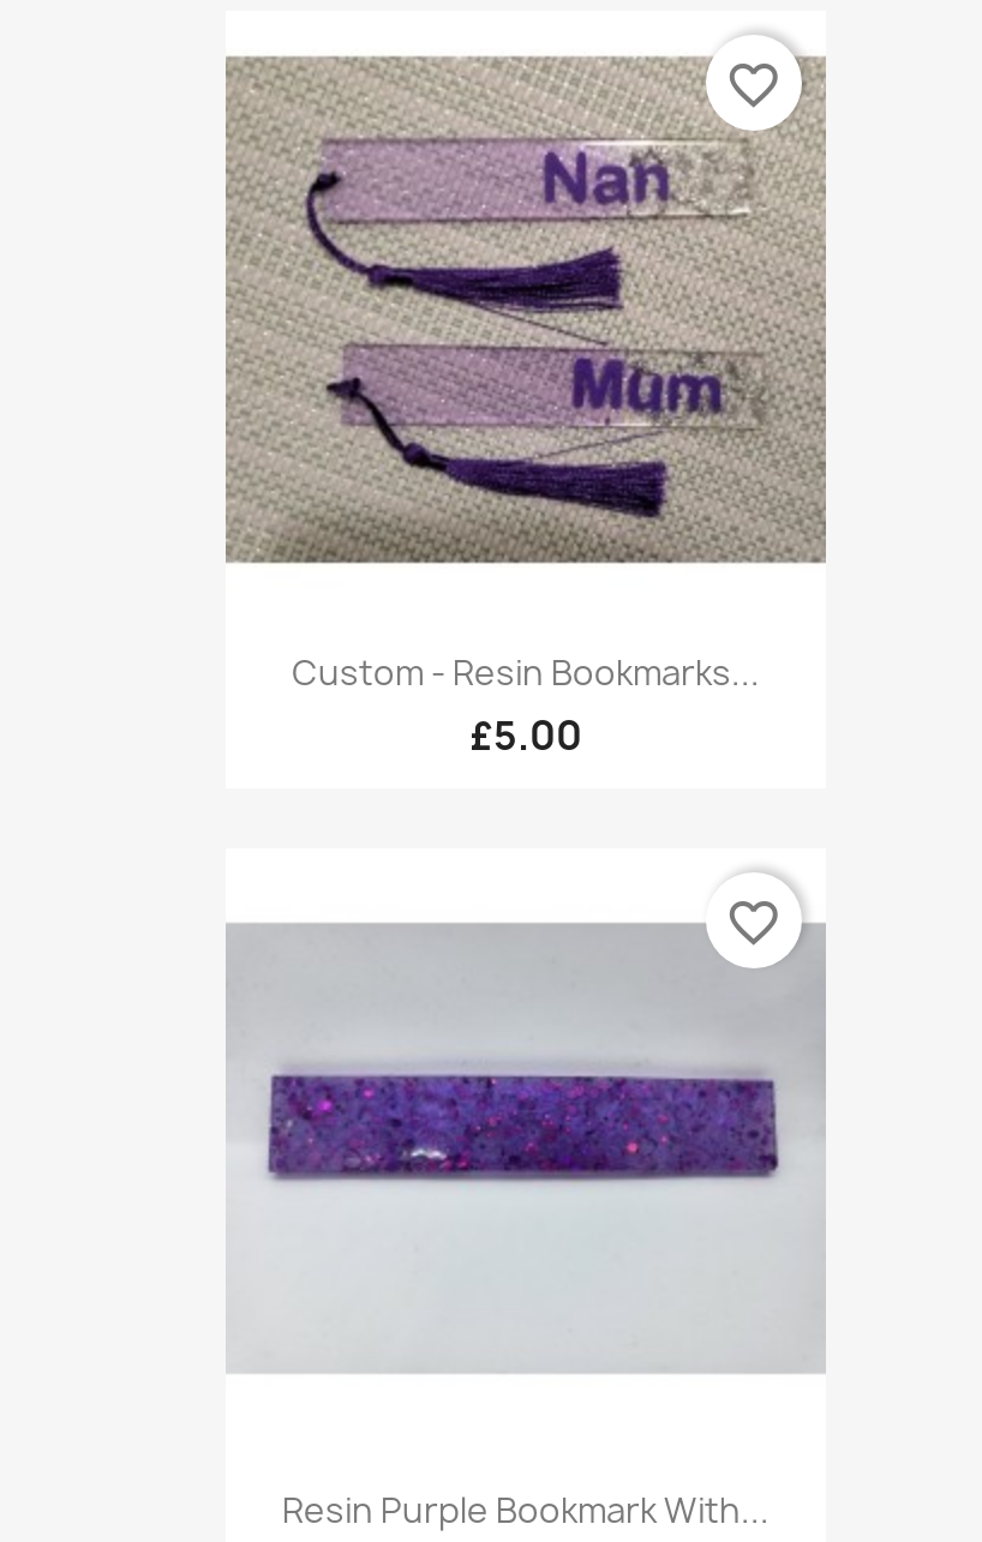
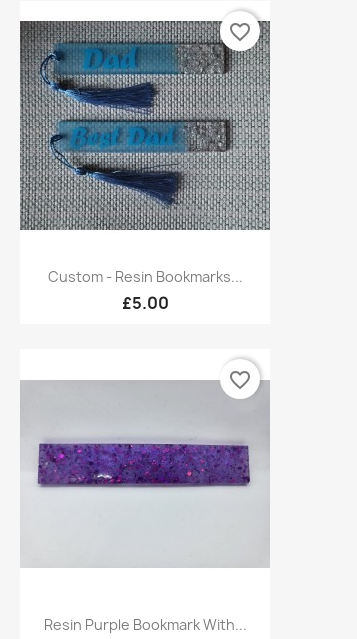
- [image]
+ [image]
